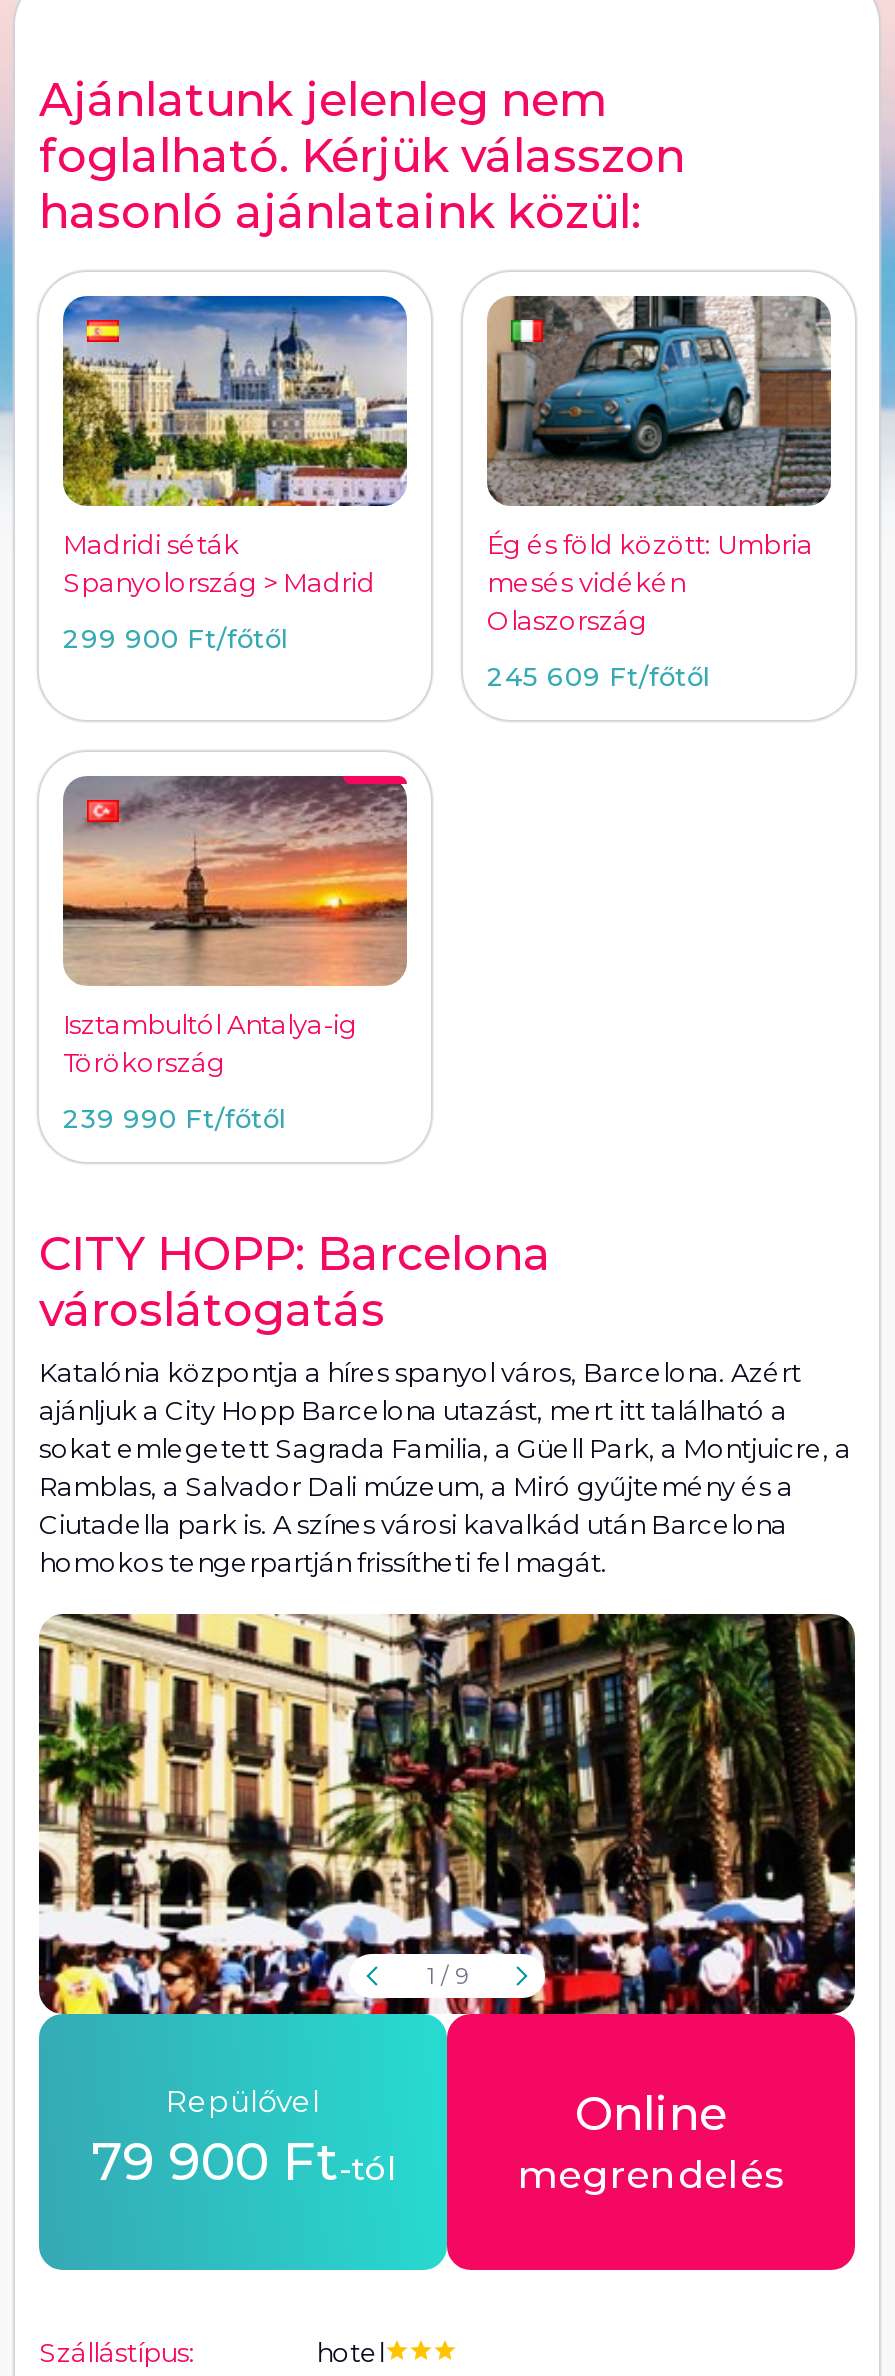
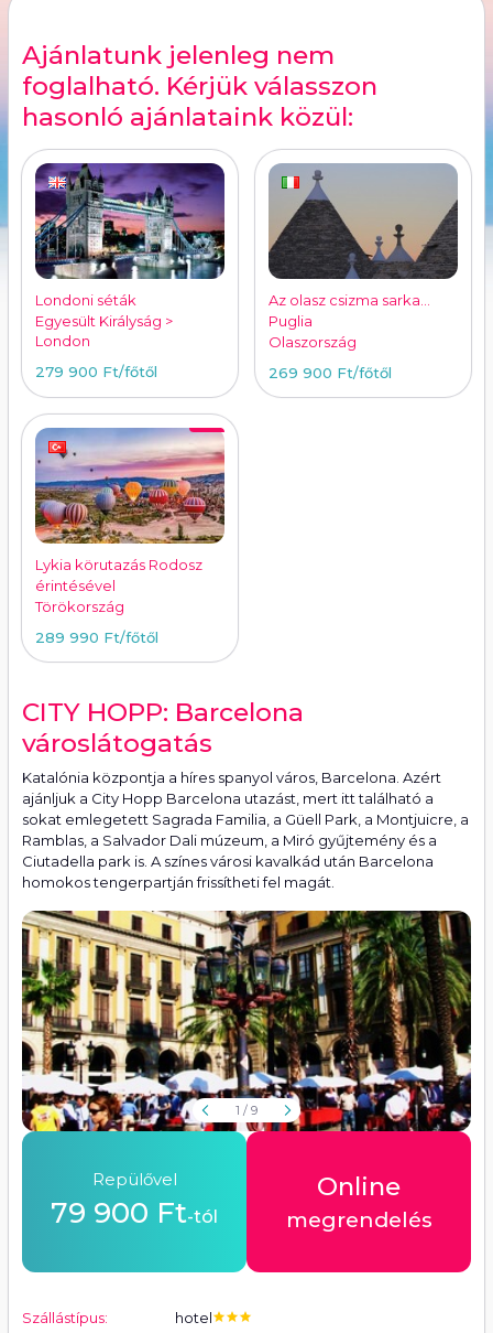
- [image]
- Madridi séták
- Spanyolország > Madrid
+ [image]
+ Londoni séták
+ Egyesült Királyság >
+ London

- [image]
- Ég és föld között: Umbria
- mesés vidékén
+ [image]
+ Az olasz csizma sarka...
+ Puglia

- 299 900 Ft/főtől
+ 279 900 Ft/főtől

- 245 609 Ft/főtől
+ 269 900 Ft/főtől

- [image]
- Isztambultól Antalya-ig
+ [image]
+ Lykia körutazás Rodosz
+ érintésével

- 239 990 Ft/főtől
+ 289 990 Ft/főtől
